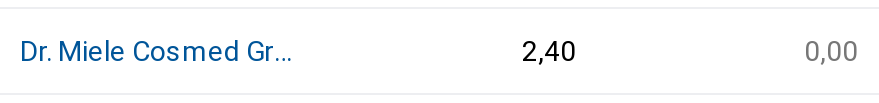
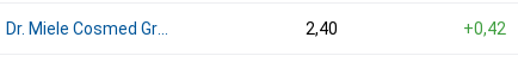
- 0,00
+ +0,42
